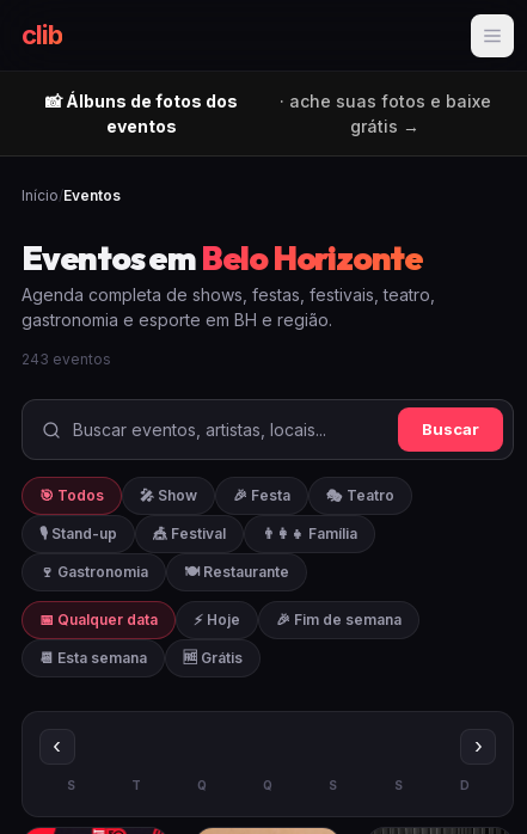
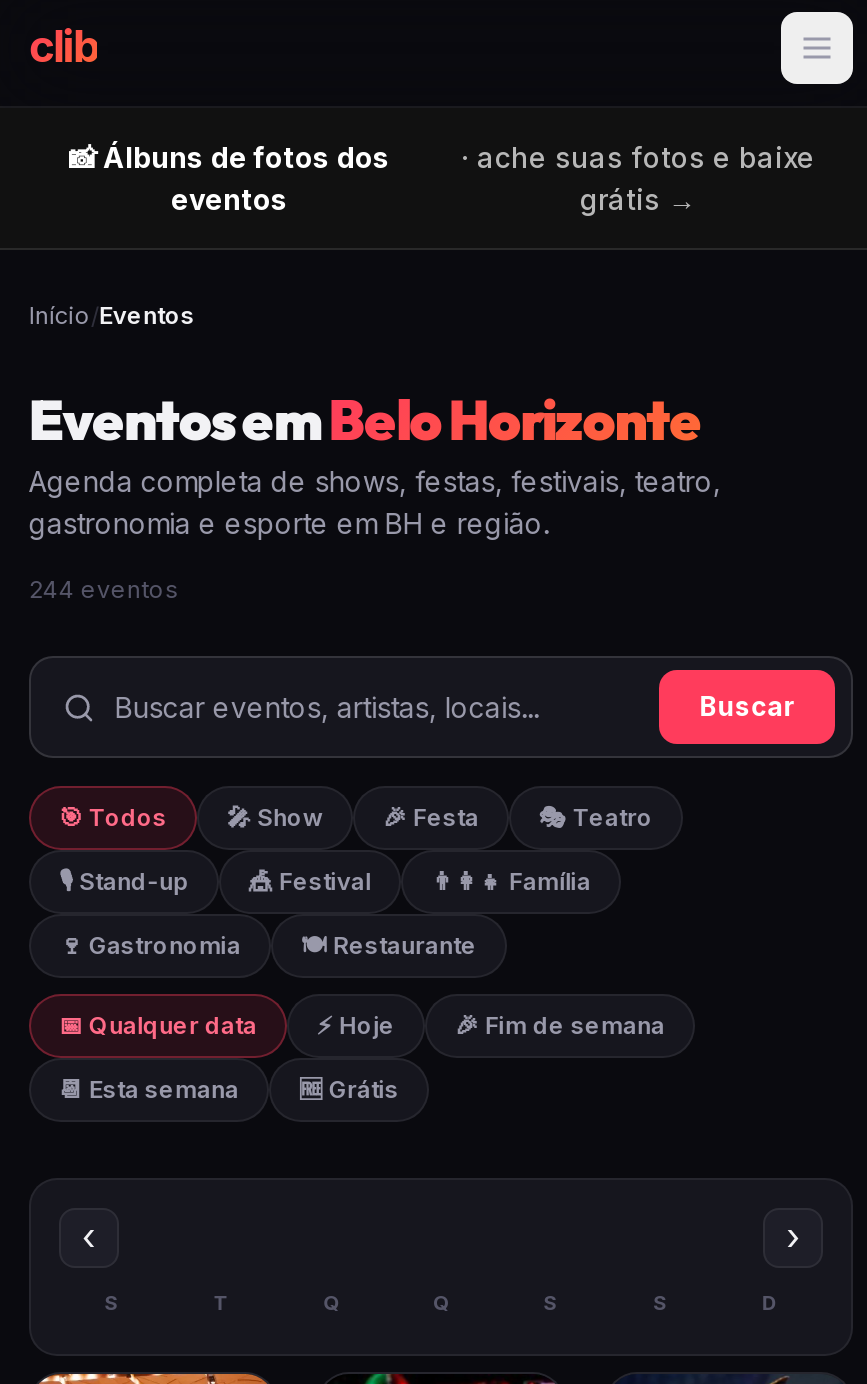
- 243 eventos
+ 244 eventos
